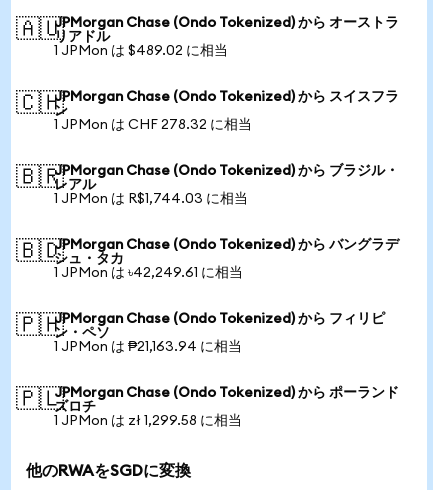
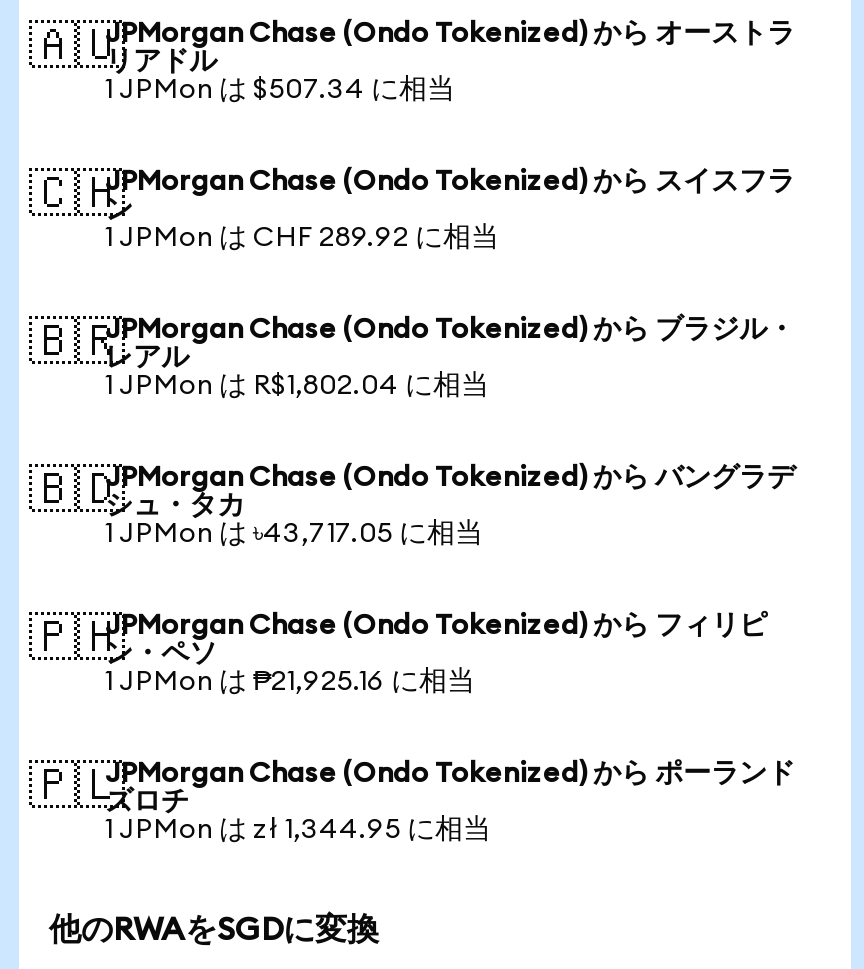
- 1 JPMon は $489.02 に相当
+ 1 JPMon は $507.34 に相当

- 1 JPMon は CHF 278.32 に相当
+ 1 JPMon は CHF 289.92 に相当

- 1 JPMon は R$1,744.03 に相当
+ 1 JPMon は R$1,802.04 に相当

- 1 JPMon は ৳42,249.61 に相当
+ 1 JPMon は ৳43,717.05 に相当

- 1 JPMon は ₱21,163.94 に相当
+ 1 JPMon は ₱21,925.16 に相当

- 1 JPMon は zł 1,299.58 に相当
+ 1 JPMon は zł 1,344.95 に相当
